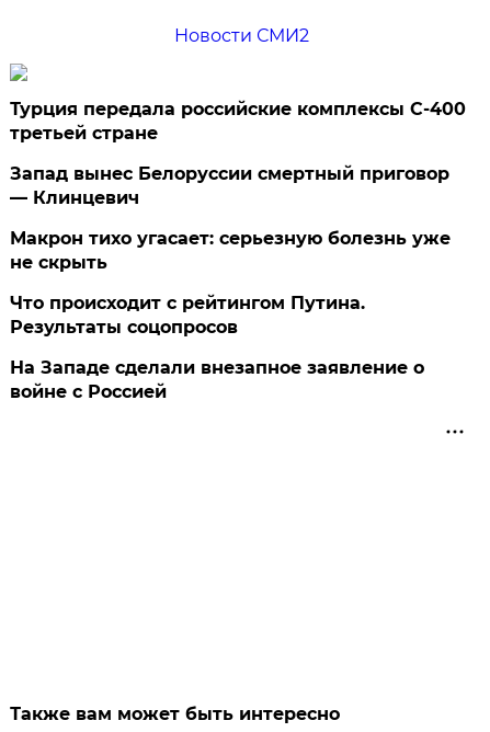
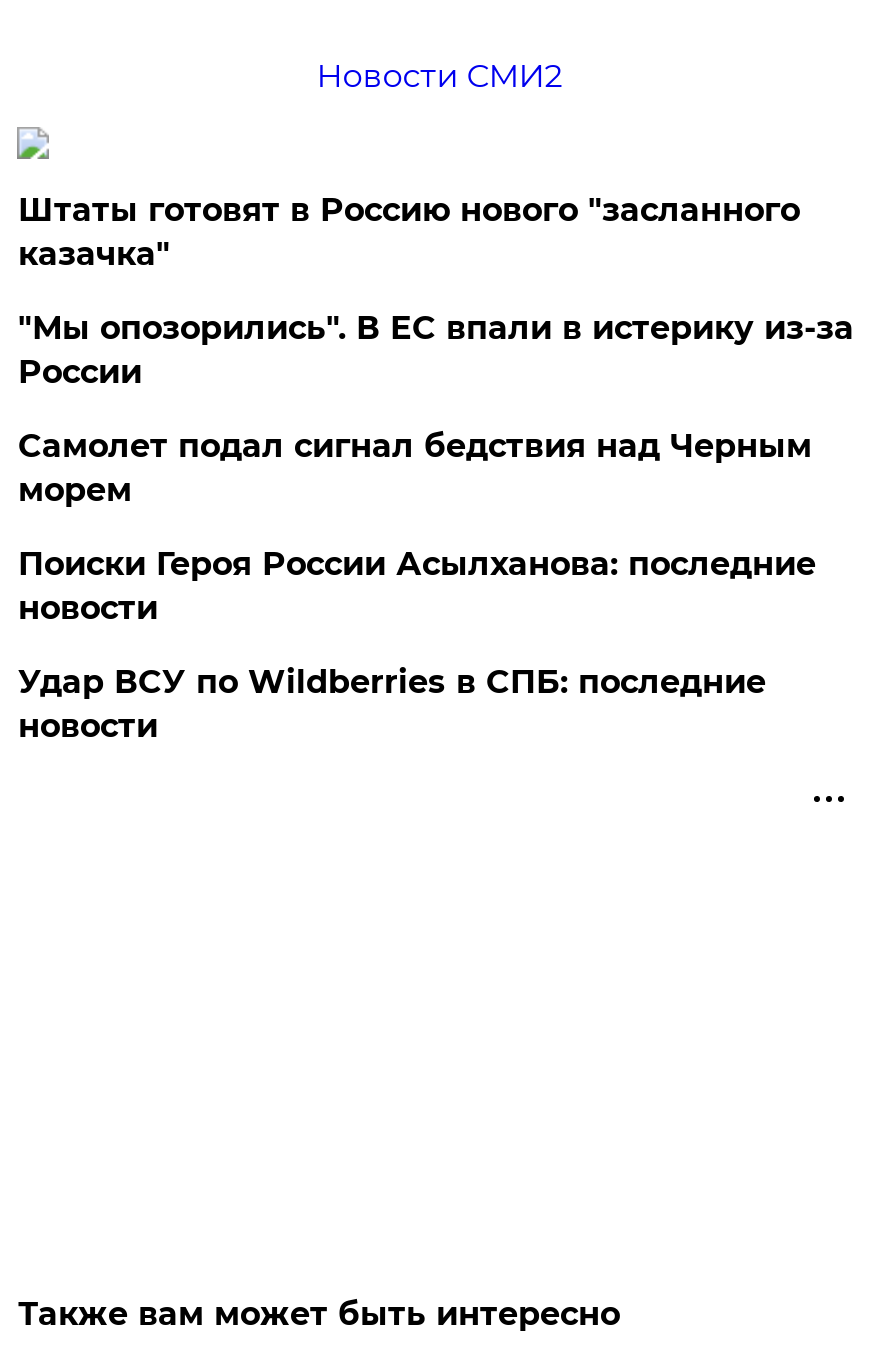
- Турция передала российские комплексы С-400
- третьей стране
+ Штаты готовят в Россию нового "засланного
+ казачка"

- Запад вынес Белоруссии смертный приговор
- — Клинцевич
+ "Мы опозорились". В ЕС впали в истерику из-за
+ России

- Макрон тихо угасает: серьезную болезнь уже
- не скрыть
+ Самолет подал сигнал бедствия над Черным
+ морем

- Что происходит с рейтингом Путина.
- Результаты соцопросов
+ Поиски Героя России Асылханова: последние
+ новости

- На Западе сделали внезапное заявление о
- войне с Россией
+ Удар ВСУ по Wildberries в СПБ: последние
+ новости
